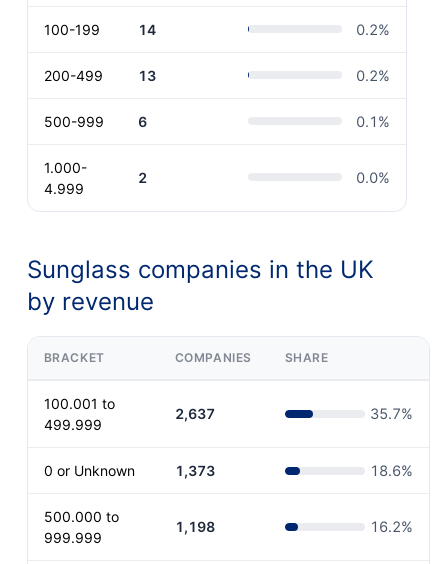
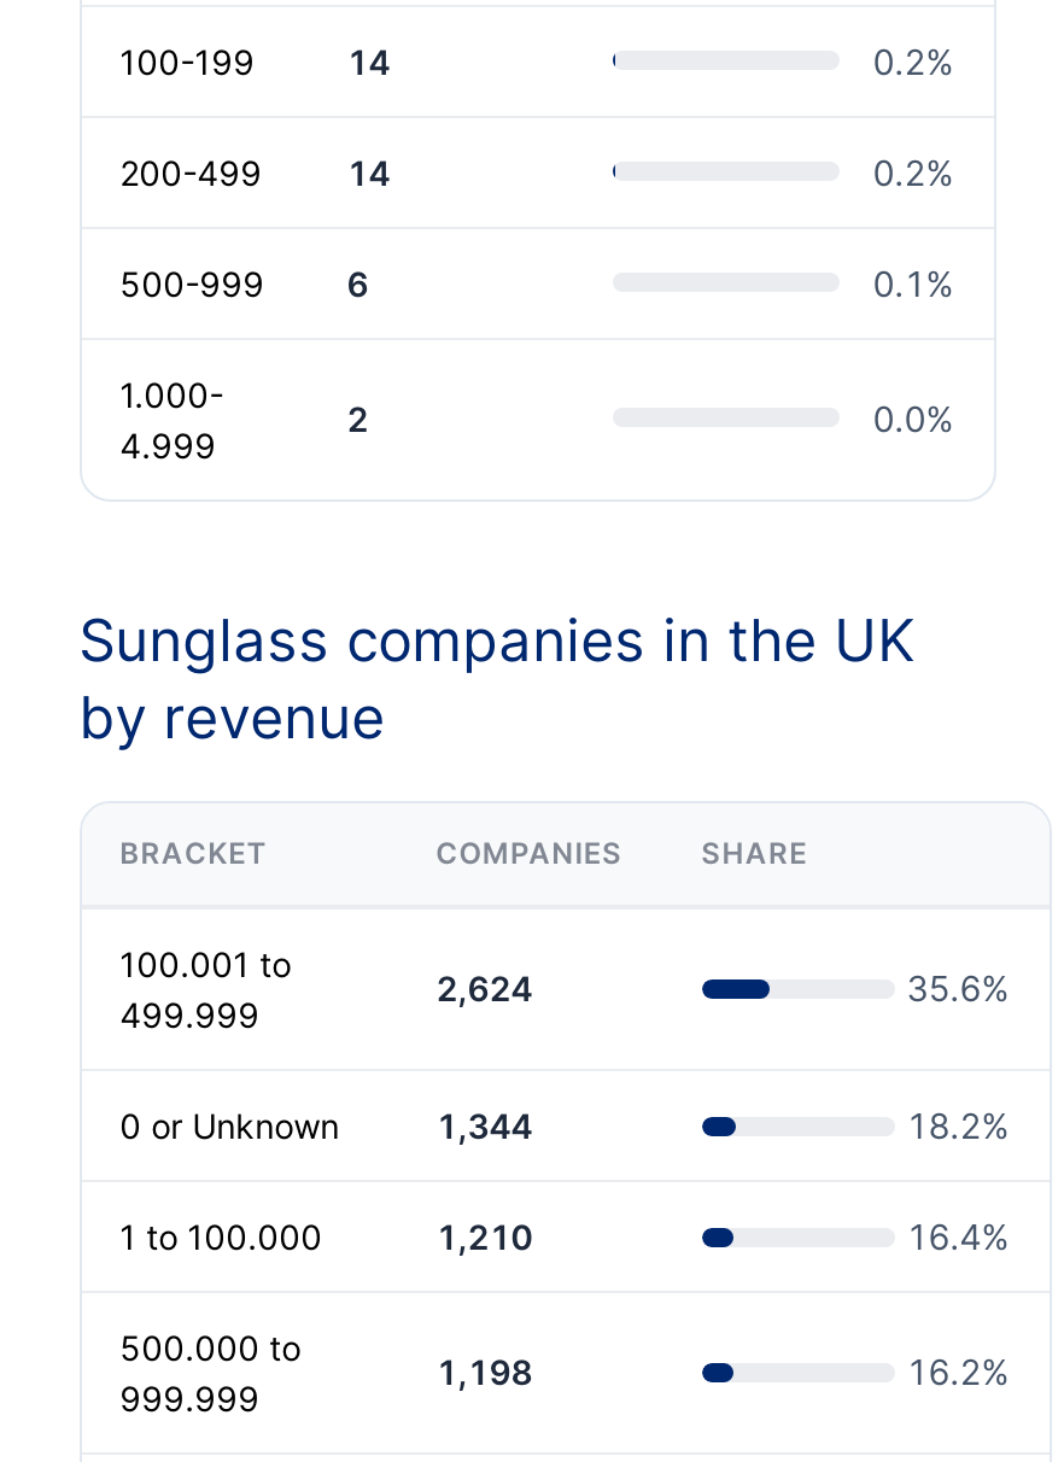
- 13
+ 14

- 2,637
+ 2,624

- 35.7%
+ 35.6%

- 1,373
- 18.6%
+ 1,344
+ 18.2%
+ 1 to 100.000
+ 1,210
+ 16.4%
